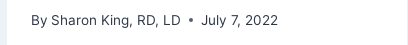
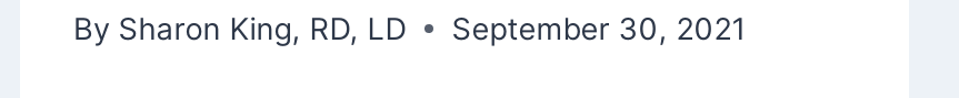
- By Sharon King, RD, LD July 7, 2022
+ By Sharon King, RD, LD September 30, 2021
